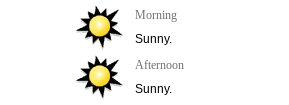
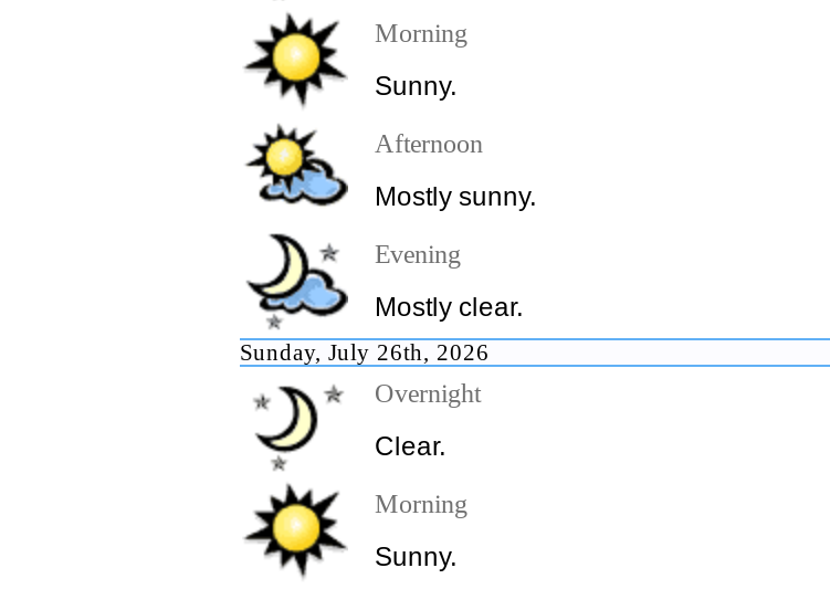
+ [image]
+ Mostly sunny.
+ Evening
+ Mostly clear.
+ Sunday, July 26th, 2026
+ Overnight
+ Clear.
+ Morning

+ [image]

+ [image]
